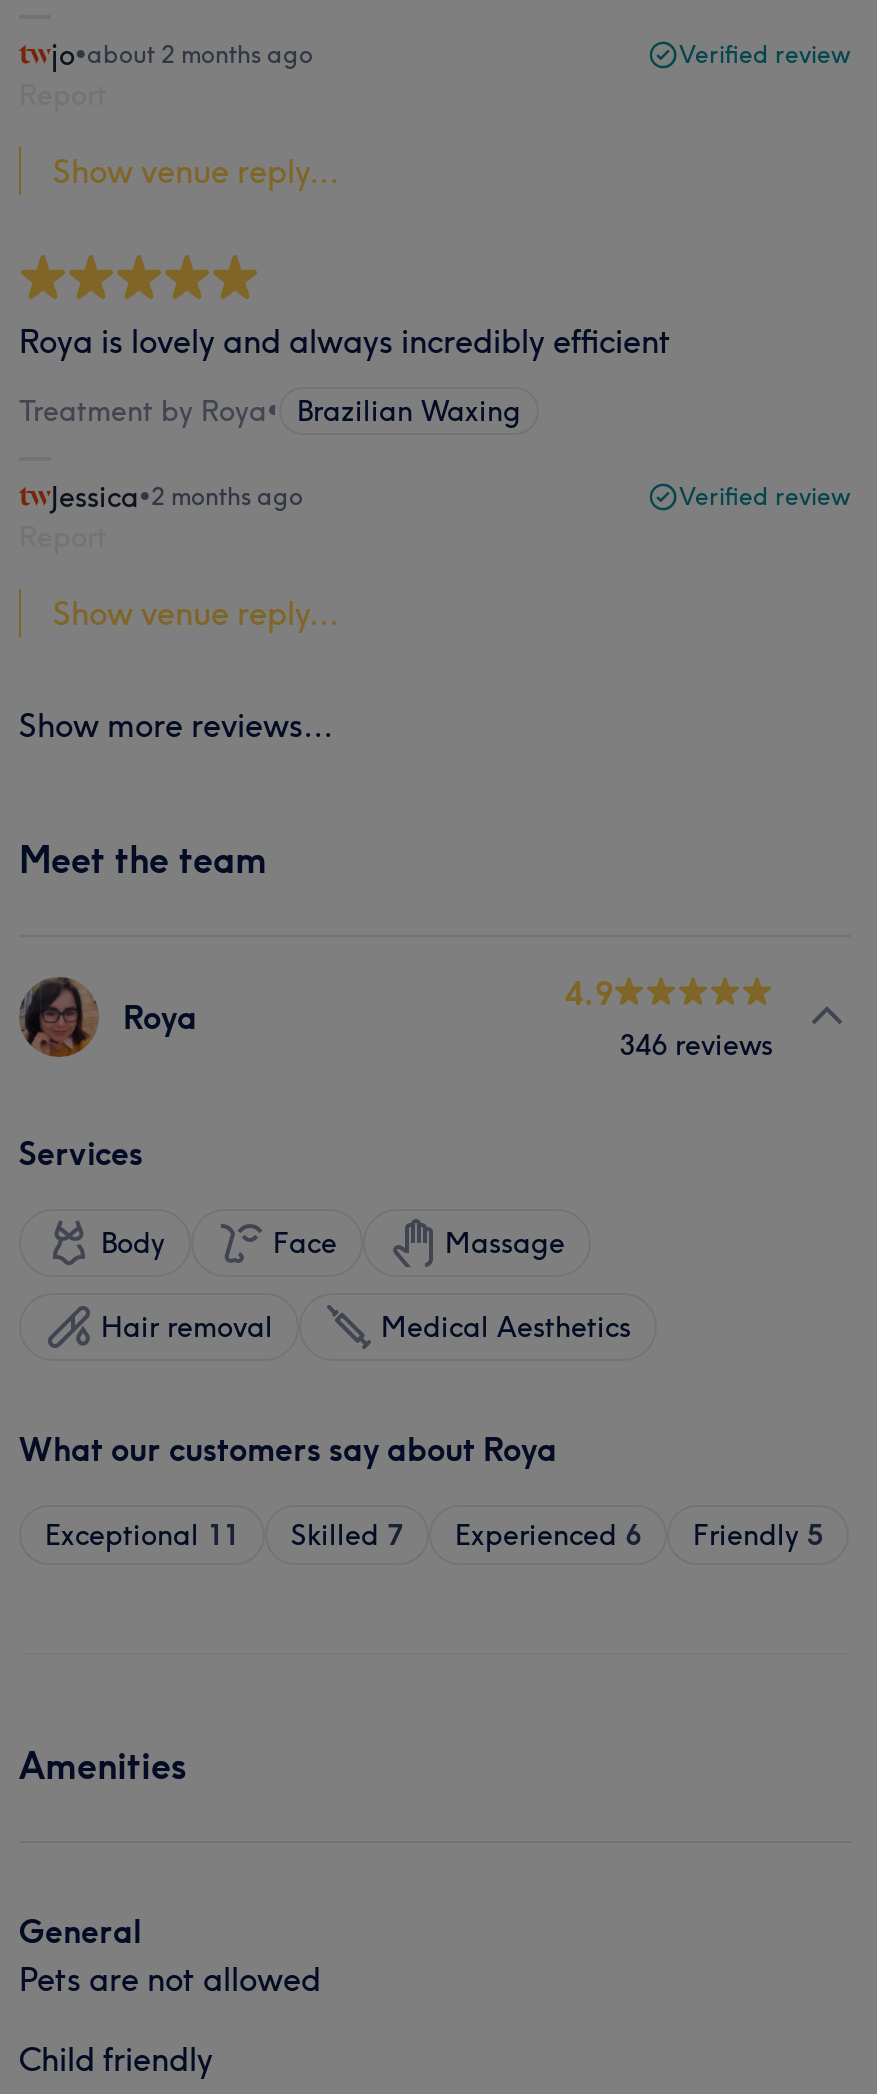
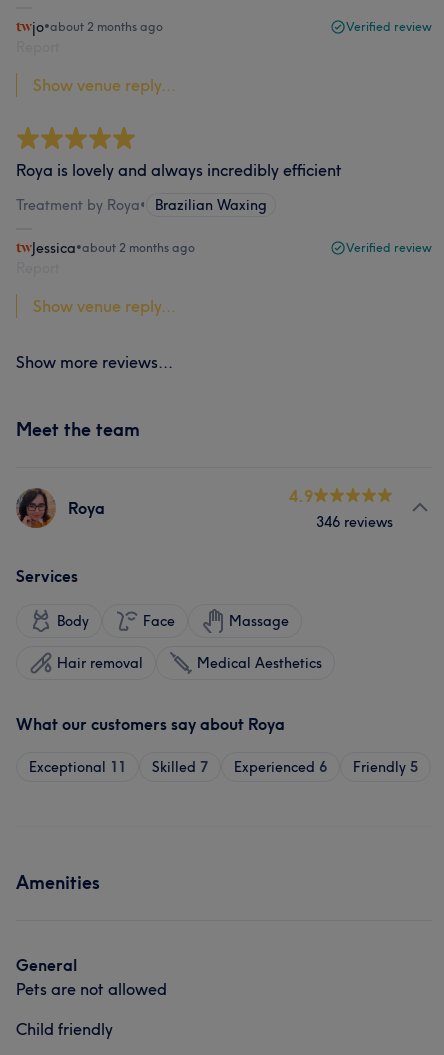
- Jessica•2 months ago
+ Jessica•about 2 months ago
